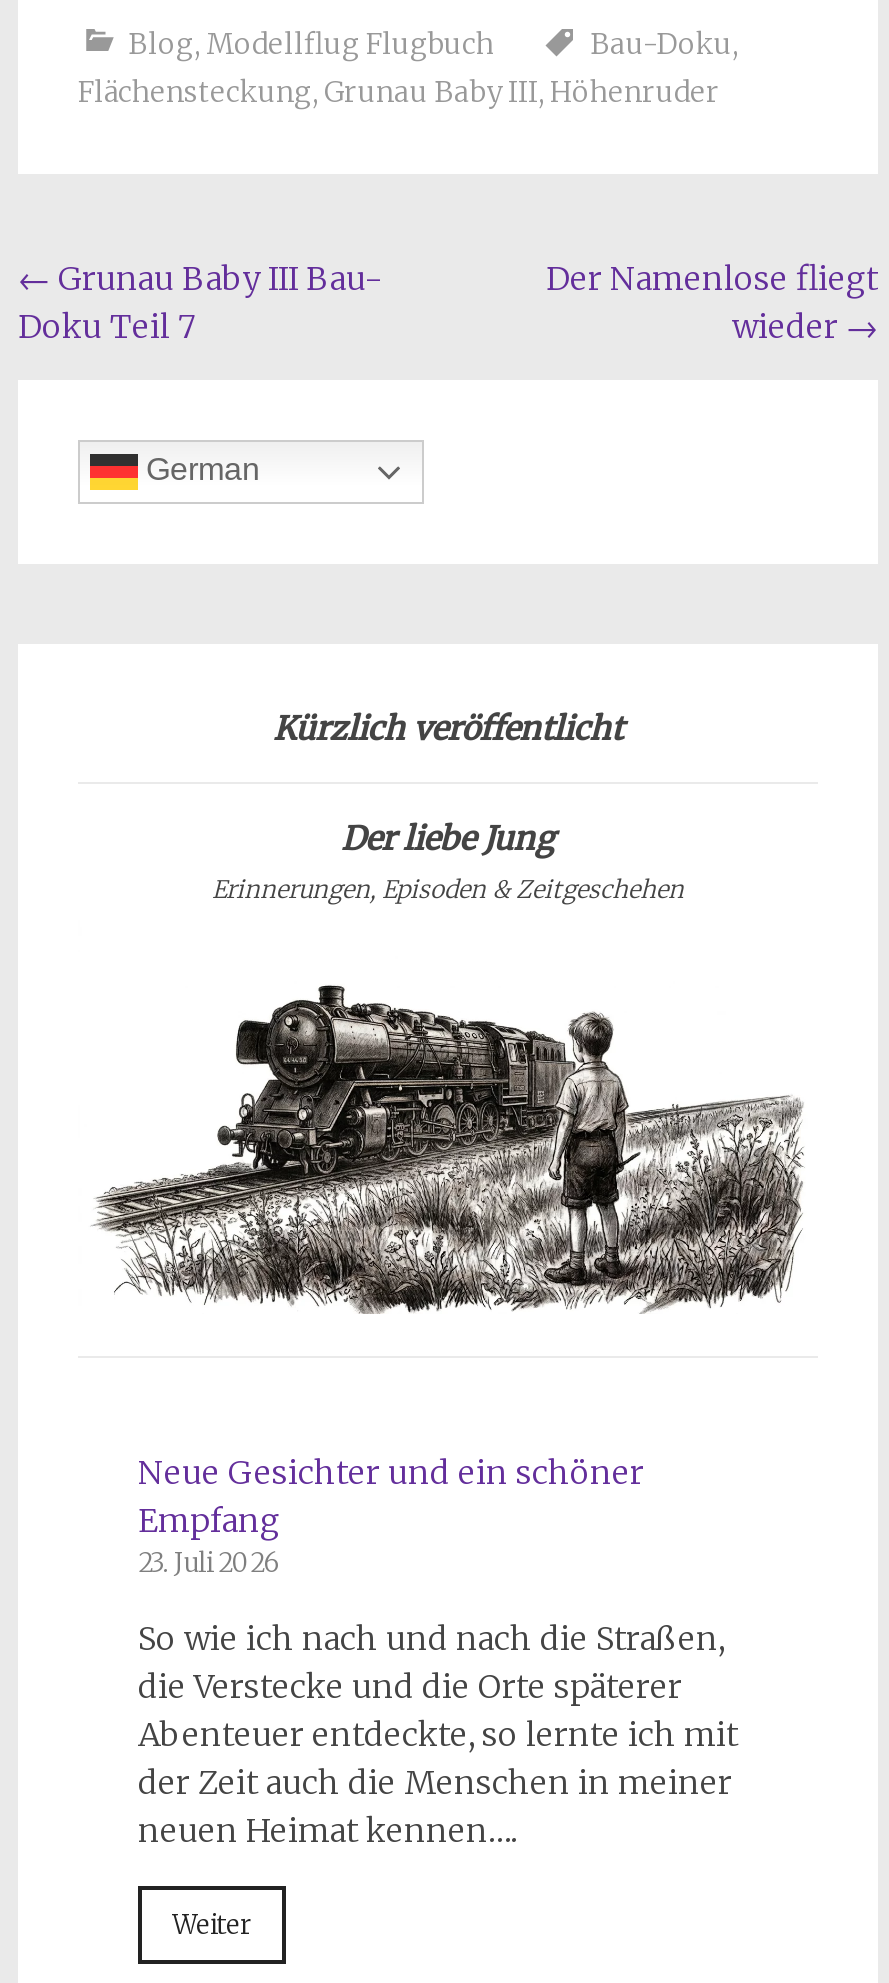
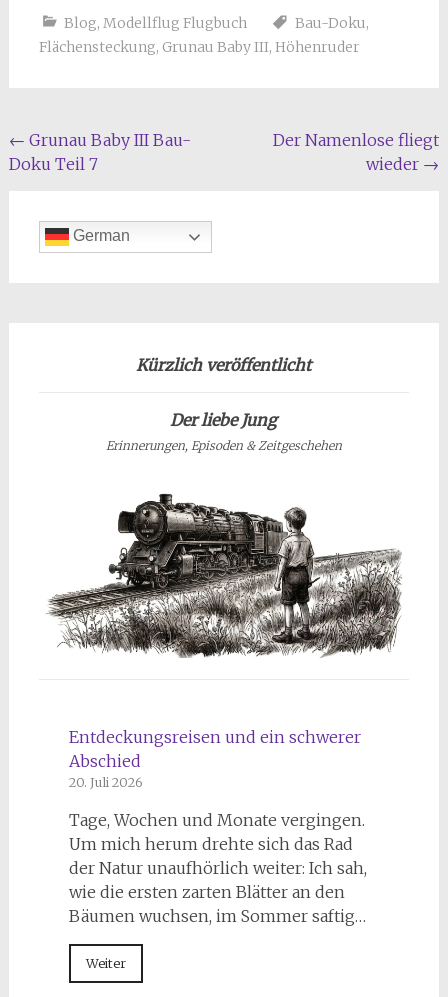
- Neue Gesichter und ein schöner
- Empfang
- 23. Juli 2026
+ Entdeckungsreisen und ein schwerer
+ Abschied
+ 20. Juli 2026

- So wie ich nach und nach die Straßen,
- die Verstecke und die Orte späterer
- Abenteuer entdeckte, so lernte ich mit
- der Zeit auch die Menschen in meiner
- neuen Heimat kennen….
+ Tage, Wochen und Monate vergingen.
+ Um mich herum drehte sich das Rad
+ der Natur unaufhörlich weiter: Ich sah,
+ wie die ersten zarten Blätter an den
+ Bäumen wuchsen, im Sommer saftig…
